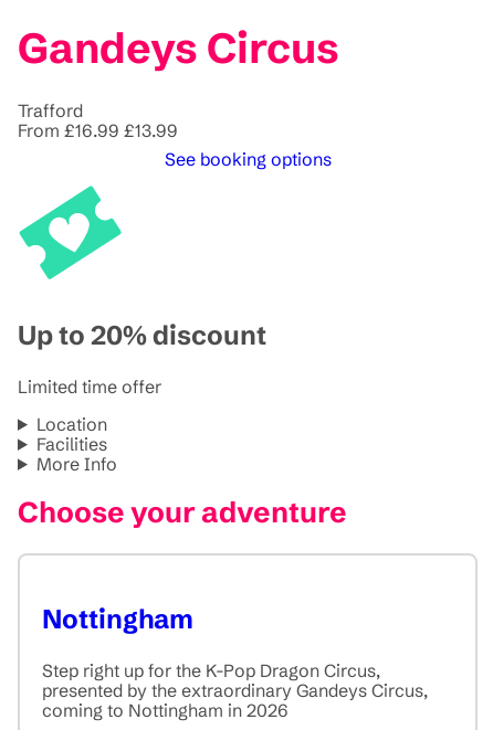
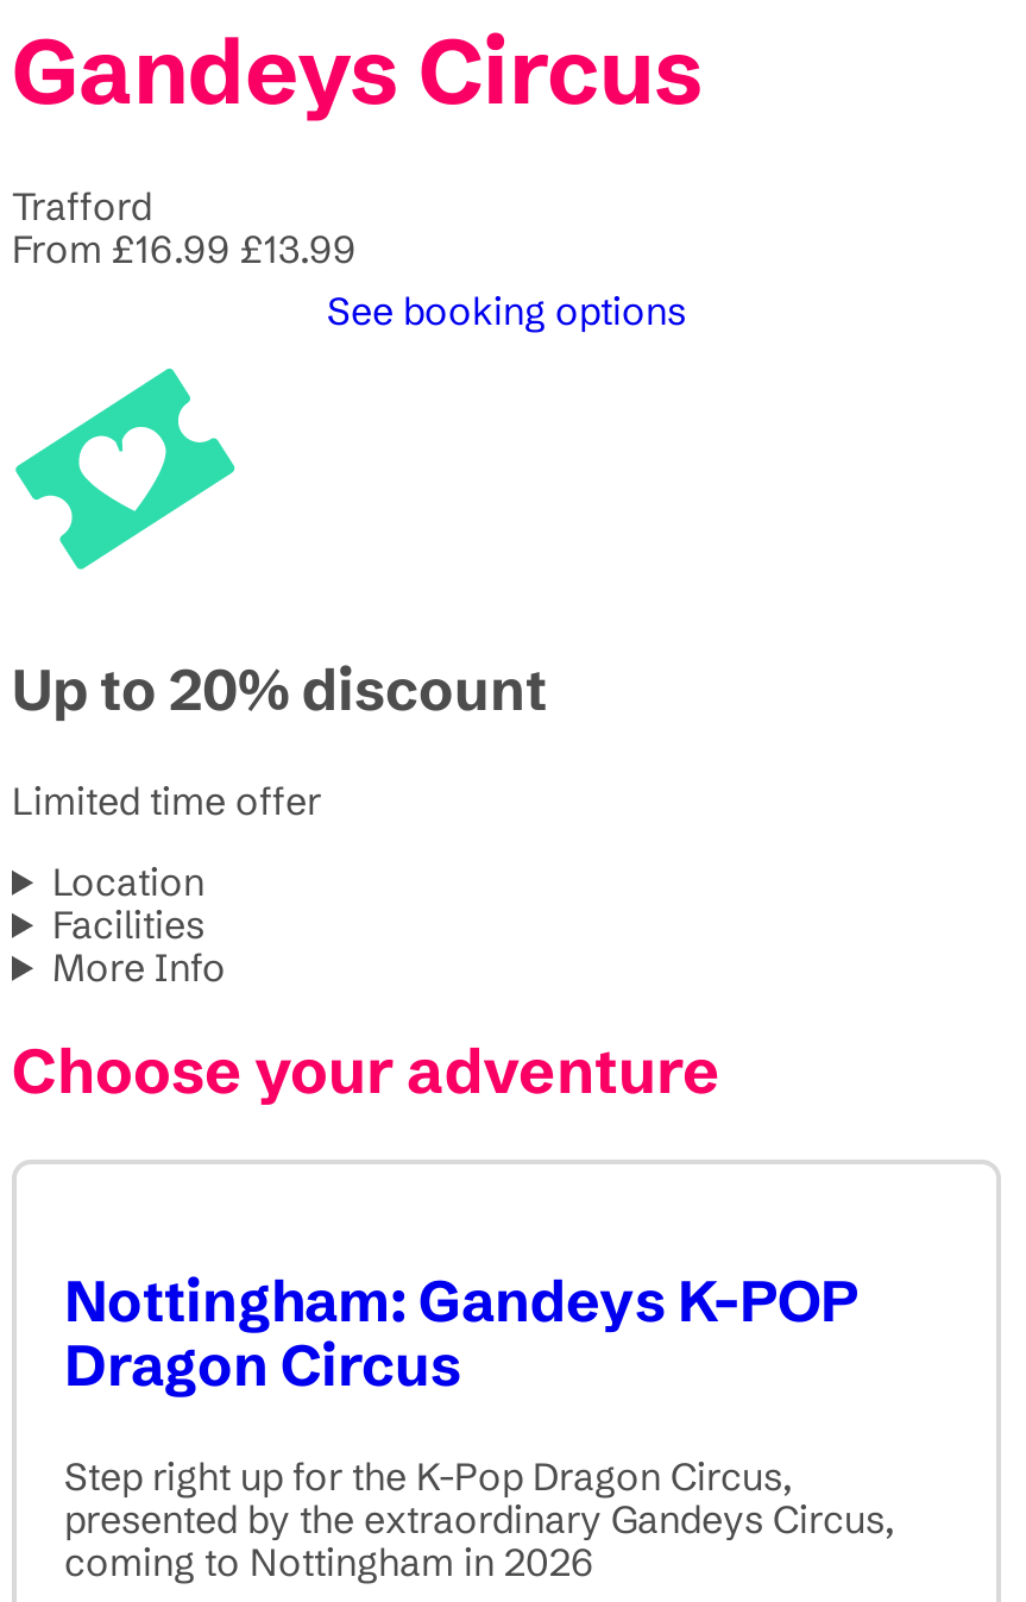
- Nottingham
+ Nottingham: Gandeys K-POP
+ Dragon Circus
